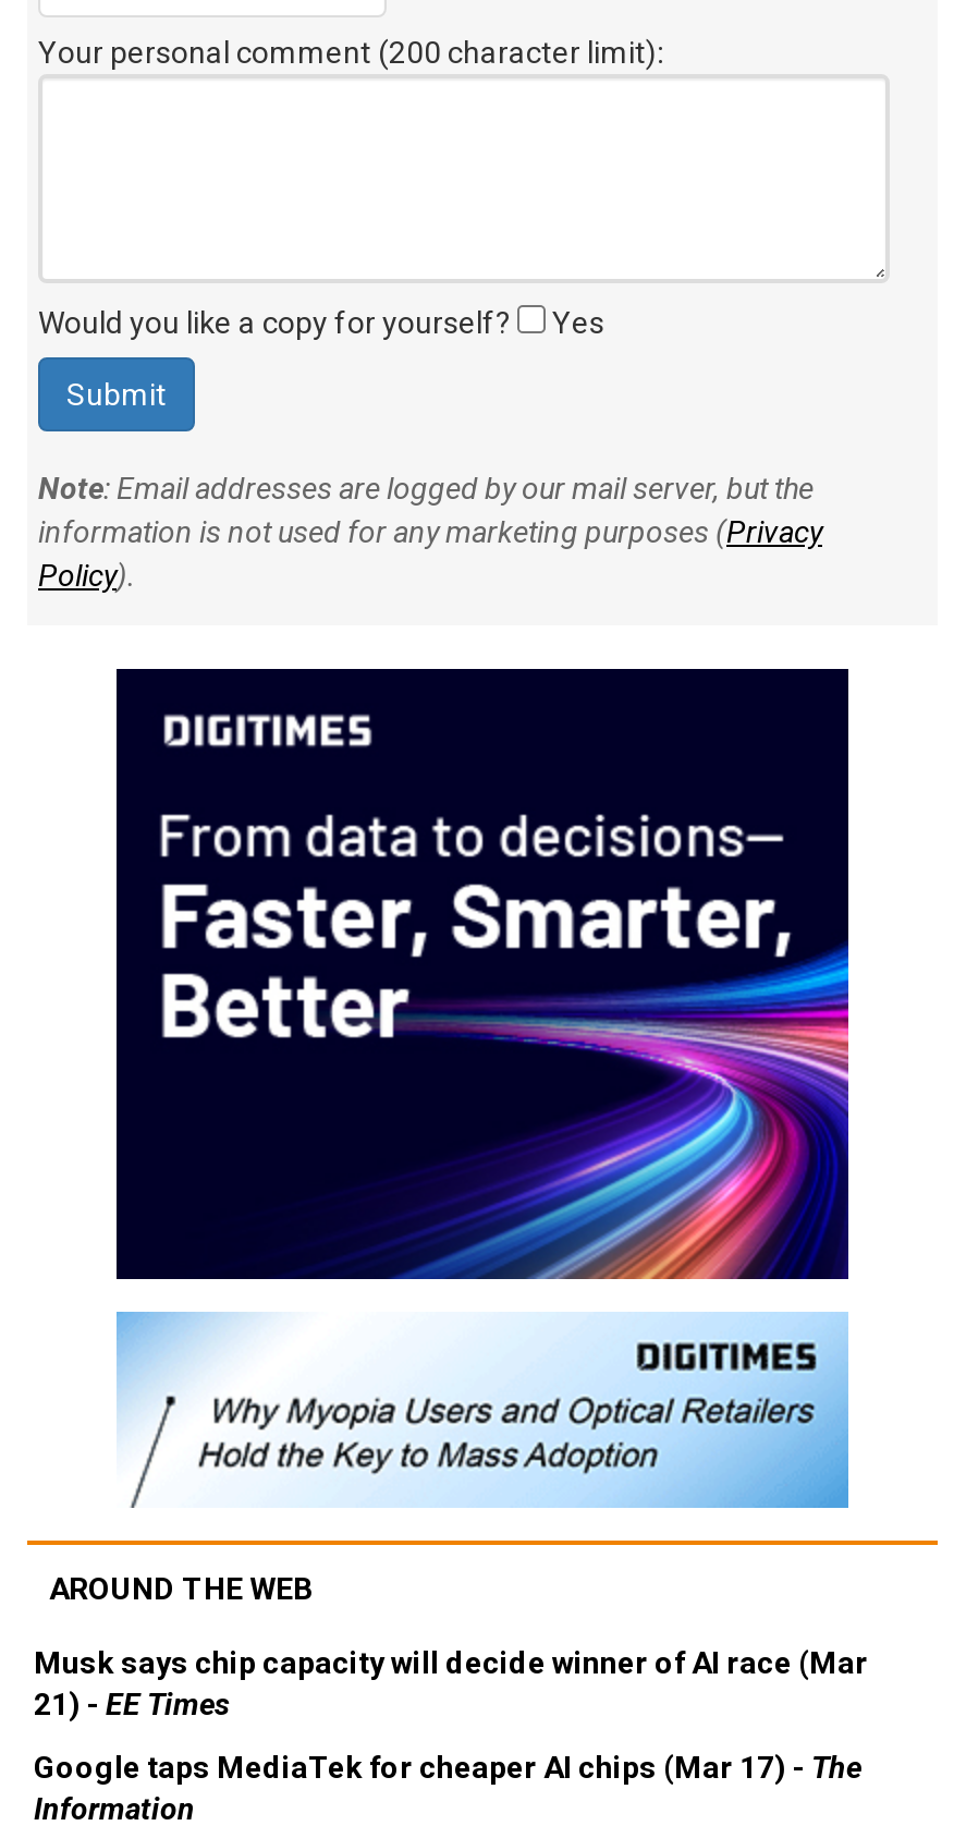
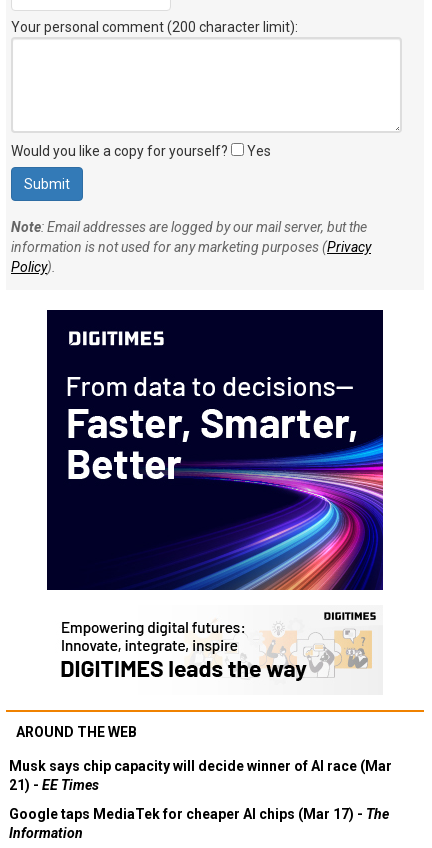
- [image]
+ [image]
